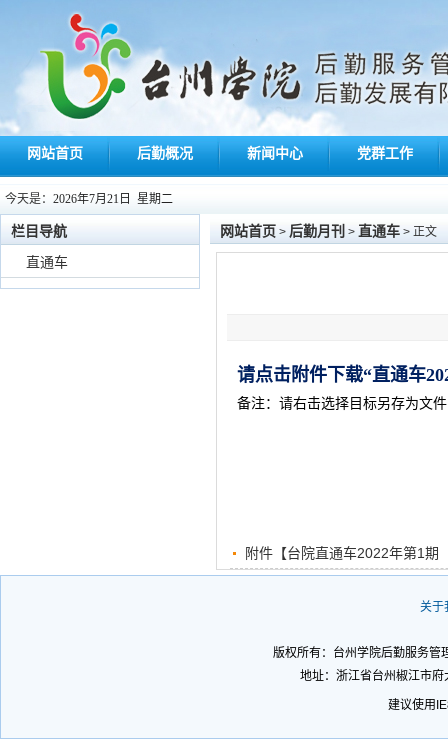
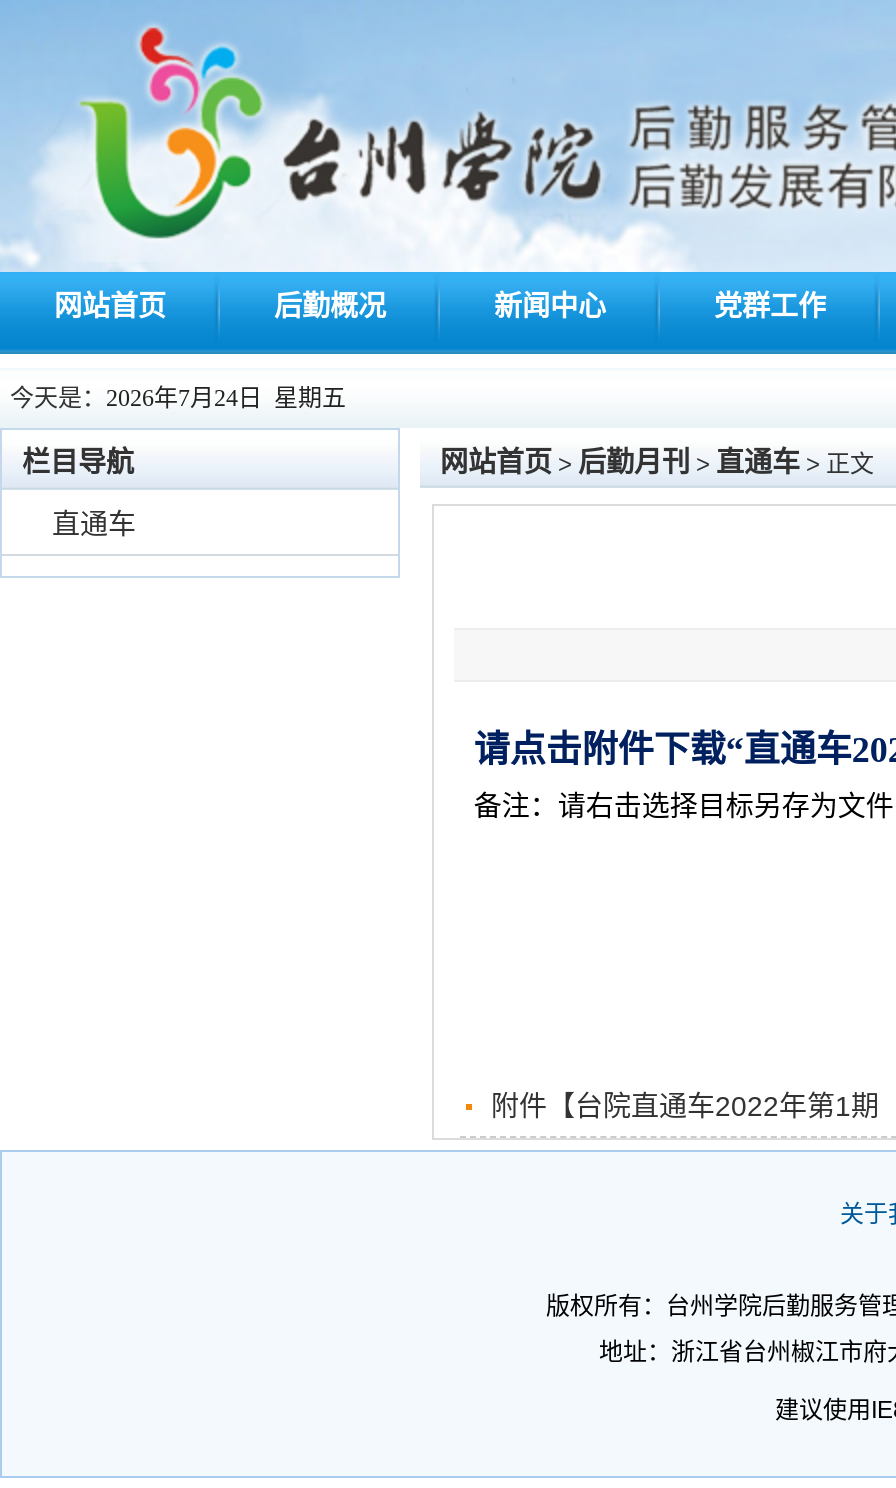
- 今天是：2026年7月21日 星期二
+ 今天是：2026年7月24日 星期五
